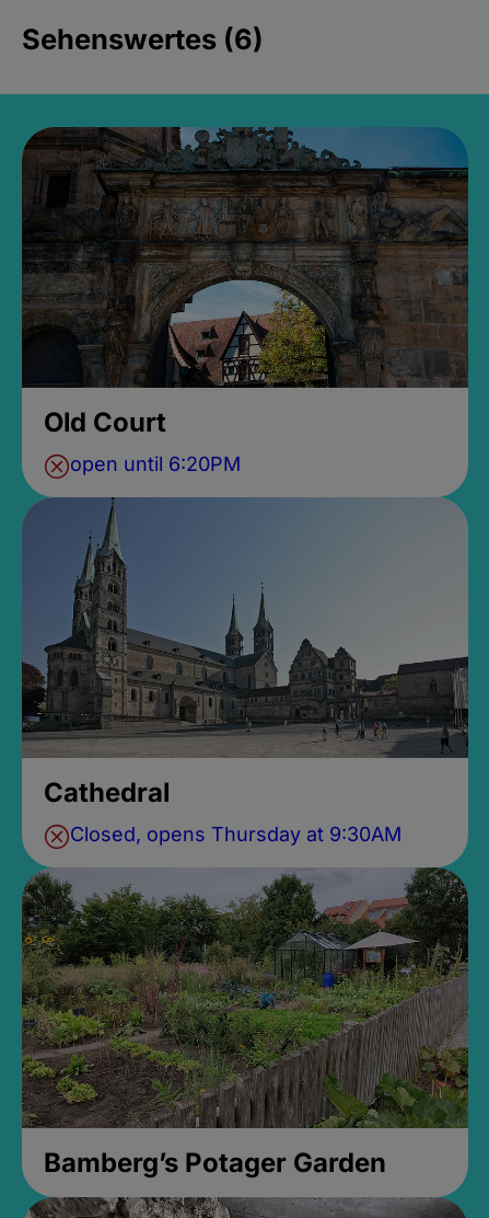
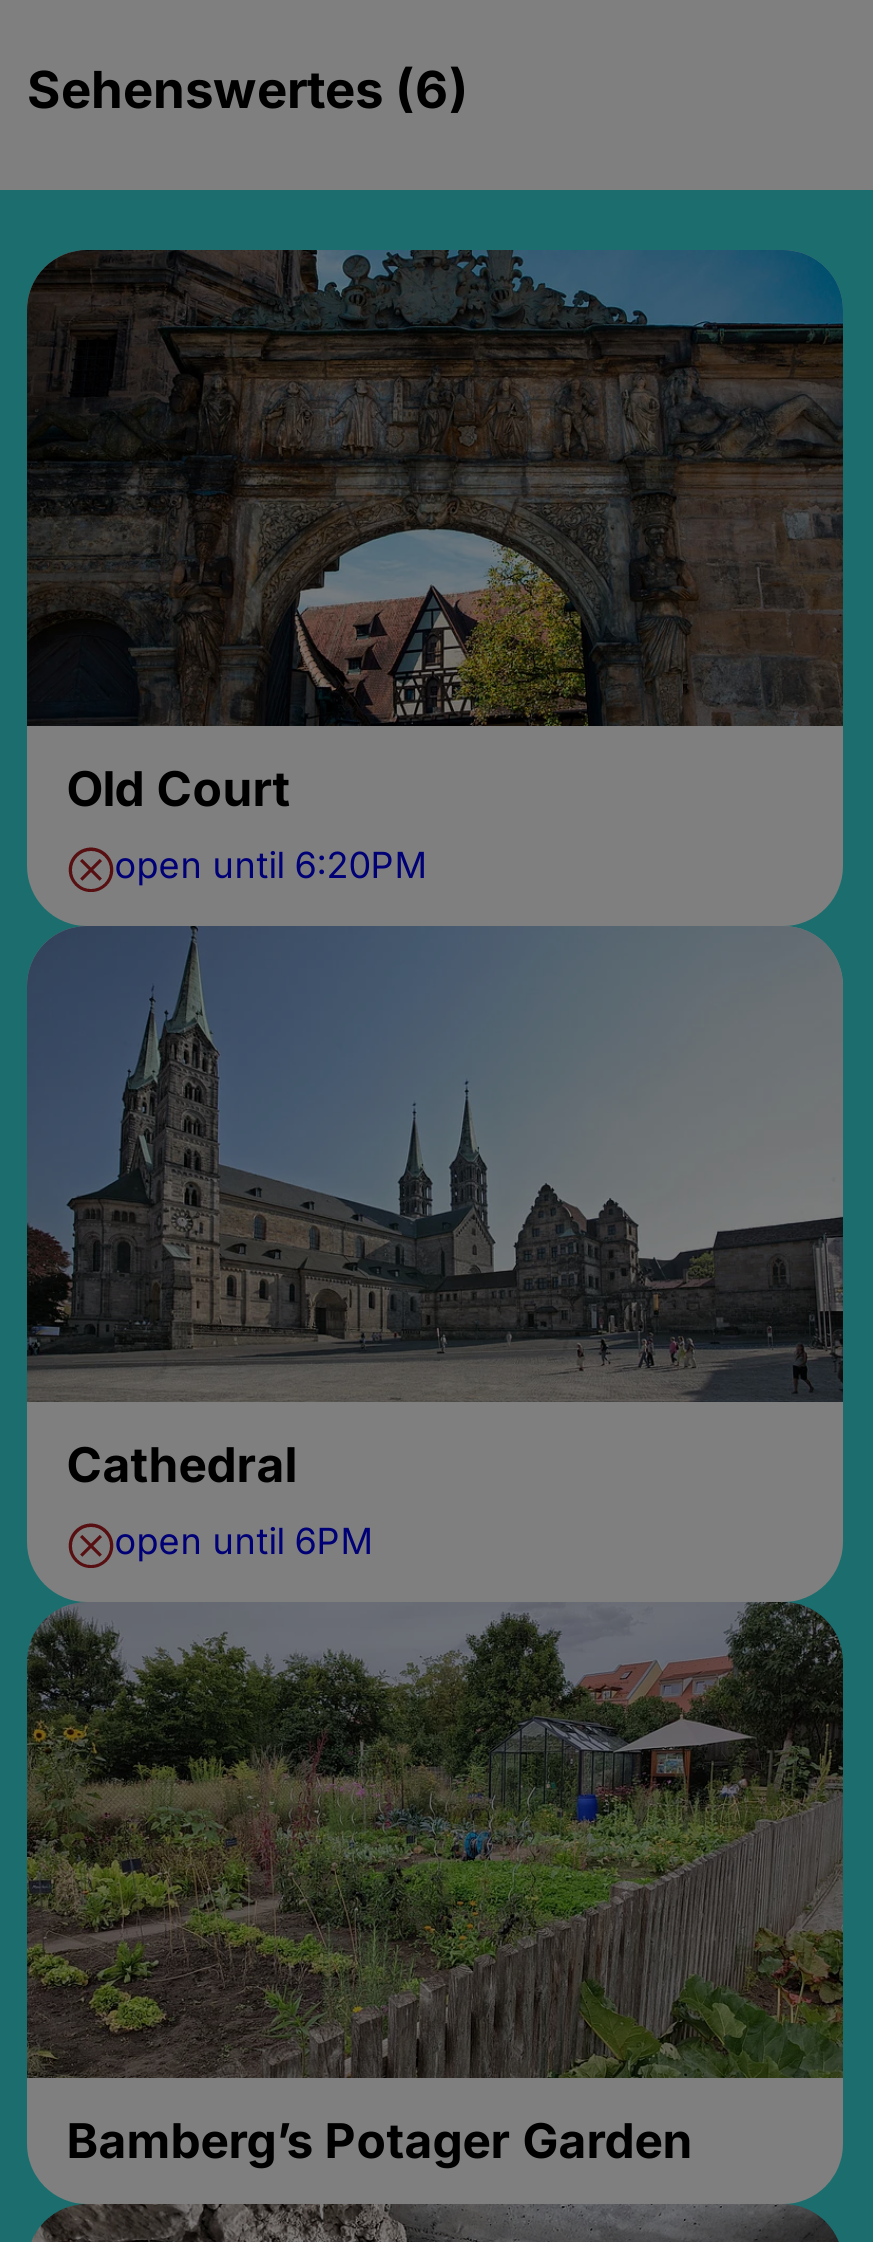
- Closed, opens Thursday at 9:30AM
+ open until 6PM
